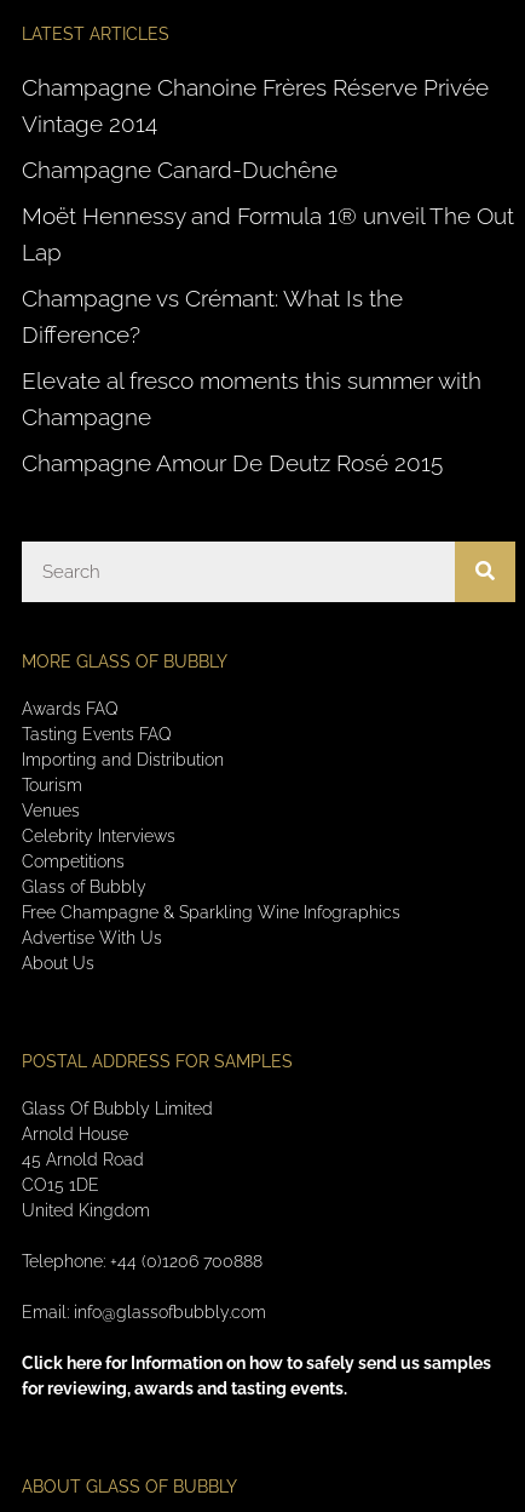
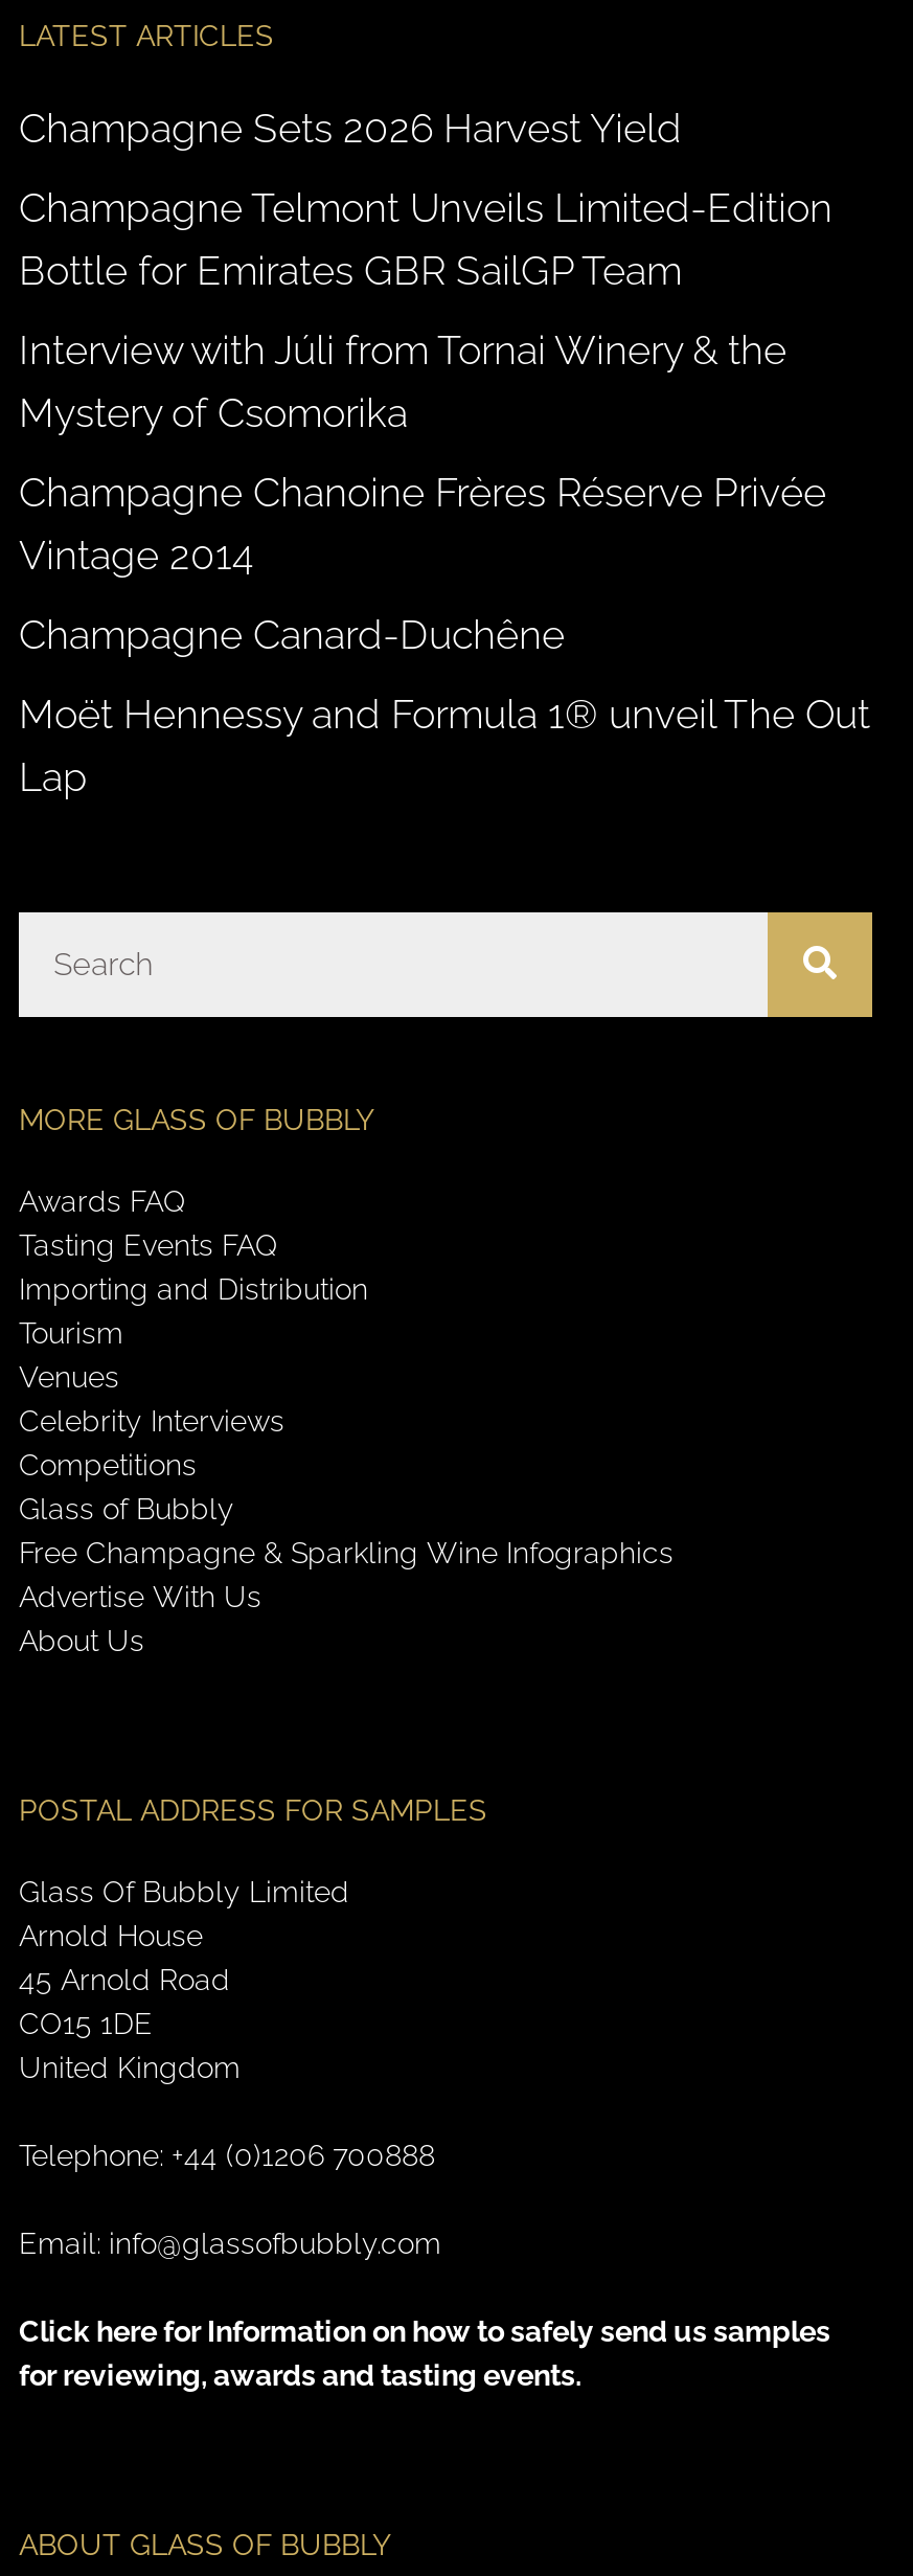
+ Champagne Sets 2026 Harvest Yield
+ Champagne Telmont Unveils Limited-Edition
+ Bottle for Emirates GBR SailGP Team
+ Interview with Júli from Tornai Winery & the
+ Mystery of Csomorika

moved down: Champagne Chanoine Frères Réserve Privée | Vintage 2014 | Champagne Canard-Duchêne | Moët Hennessy and Formula 1® unveil The Out | Lap

- Champagne vs Crémant: What Is the
- Difference?
- Elevate al fresco moments this summer with
- Champagne
- Champagne Amour De Deutz Rosé 2015
